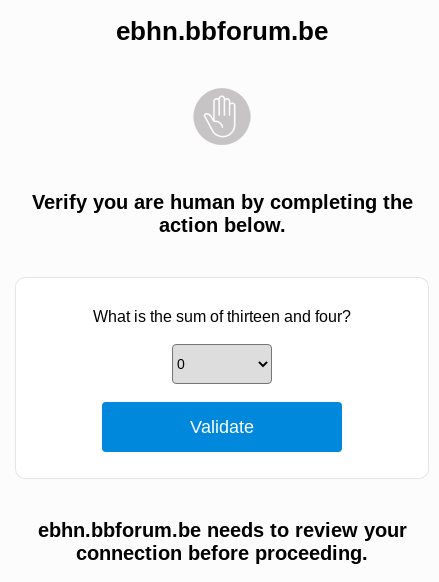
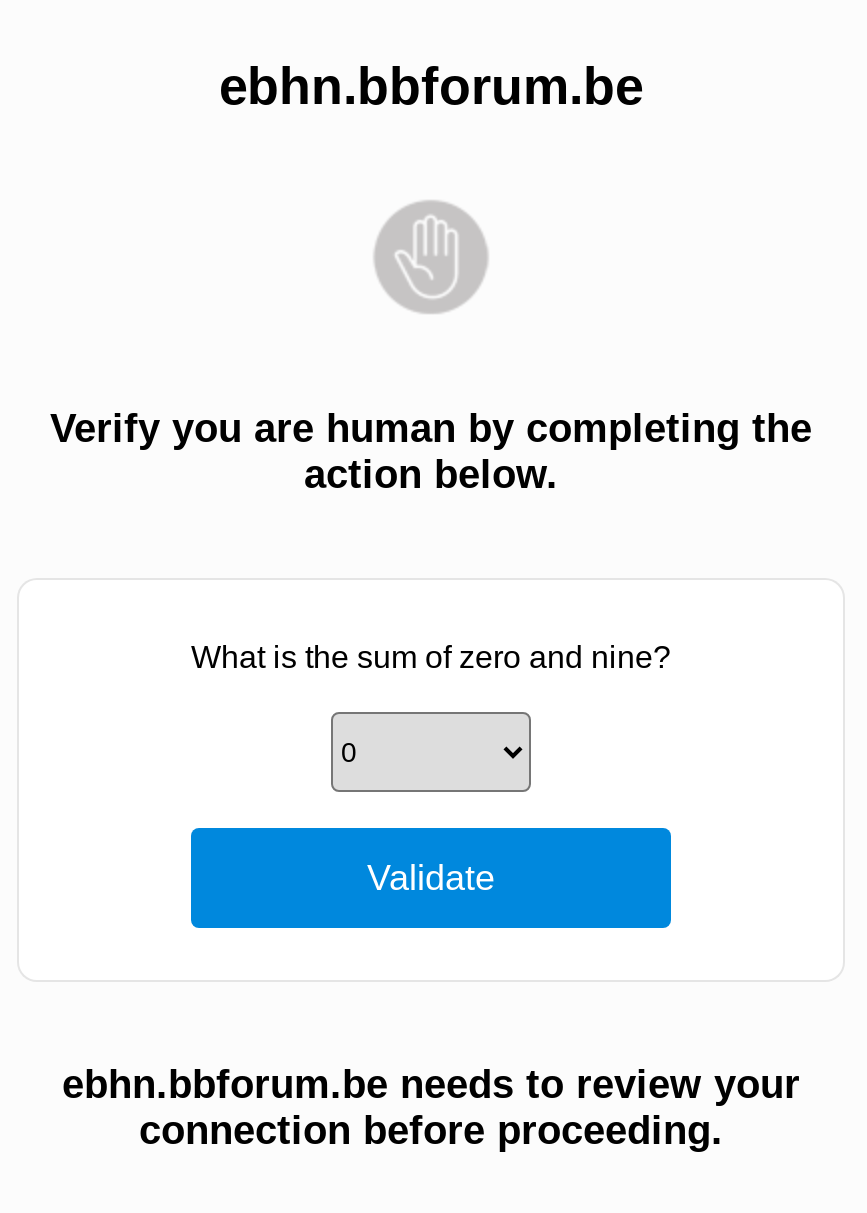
- What is the sum of thirteen and four?
+ What is the sum of zero and nine?
